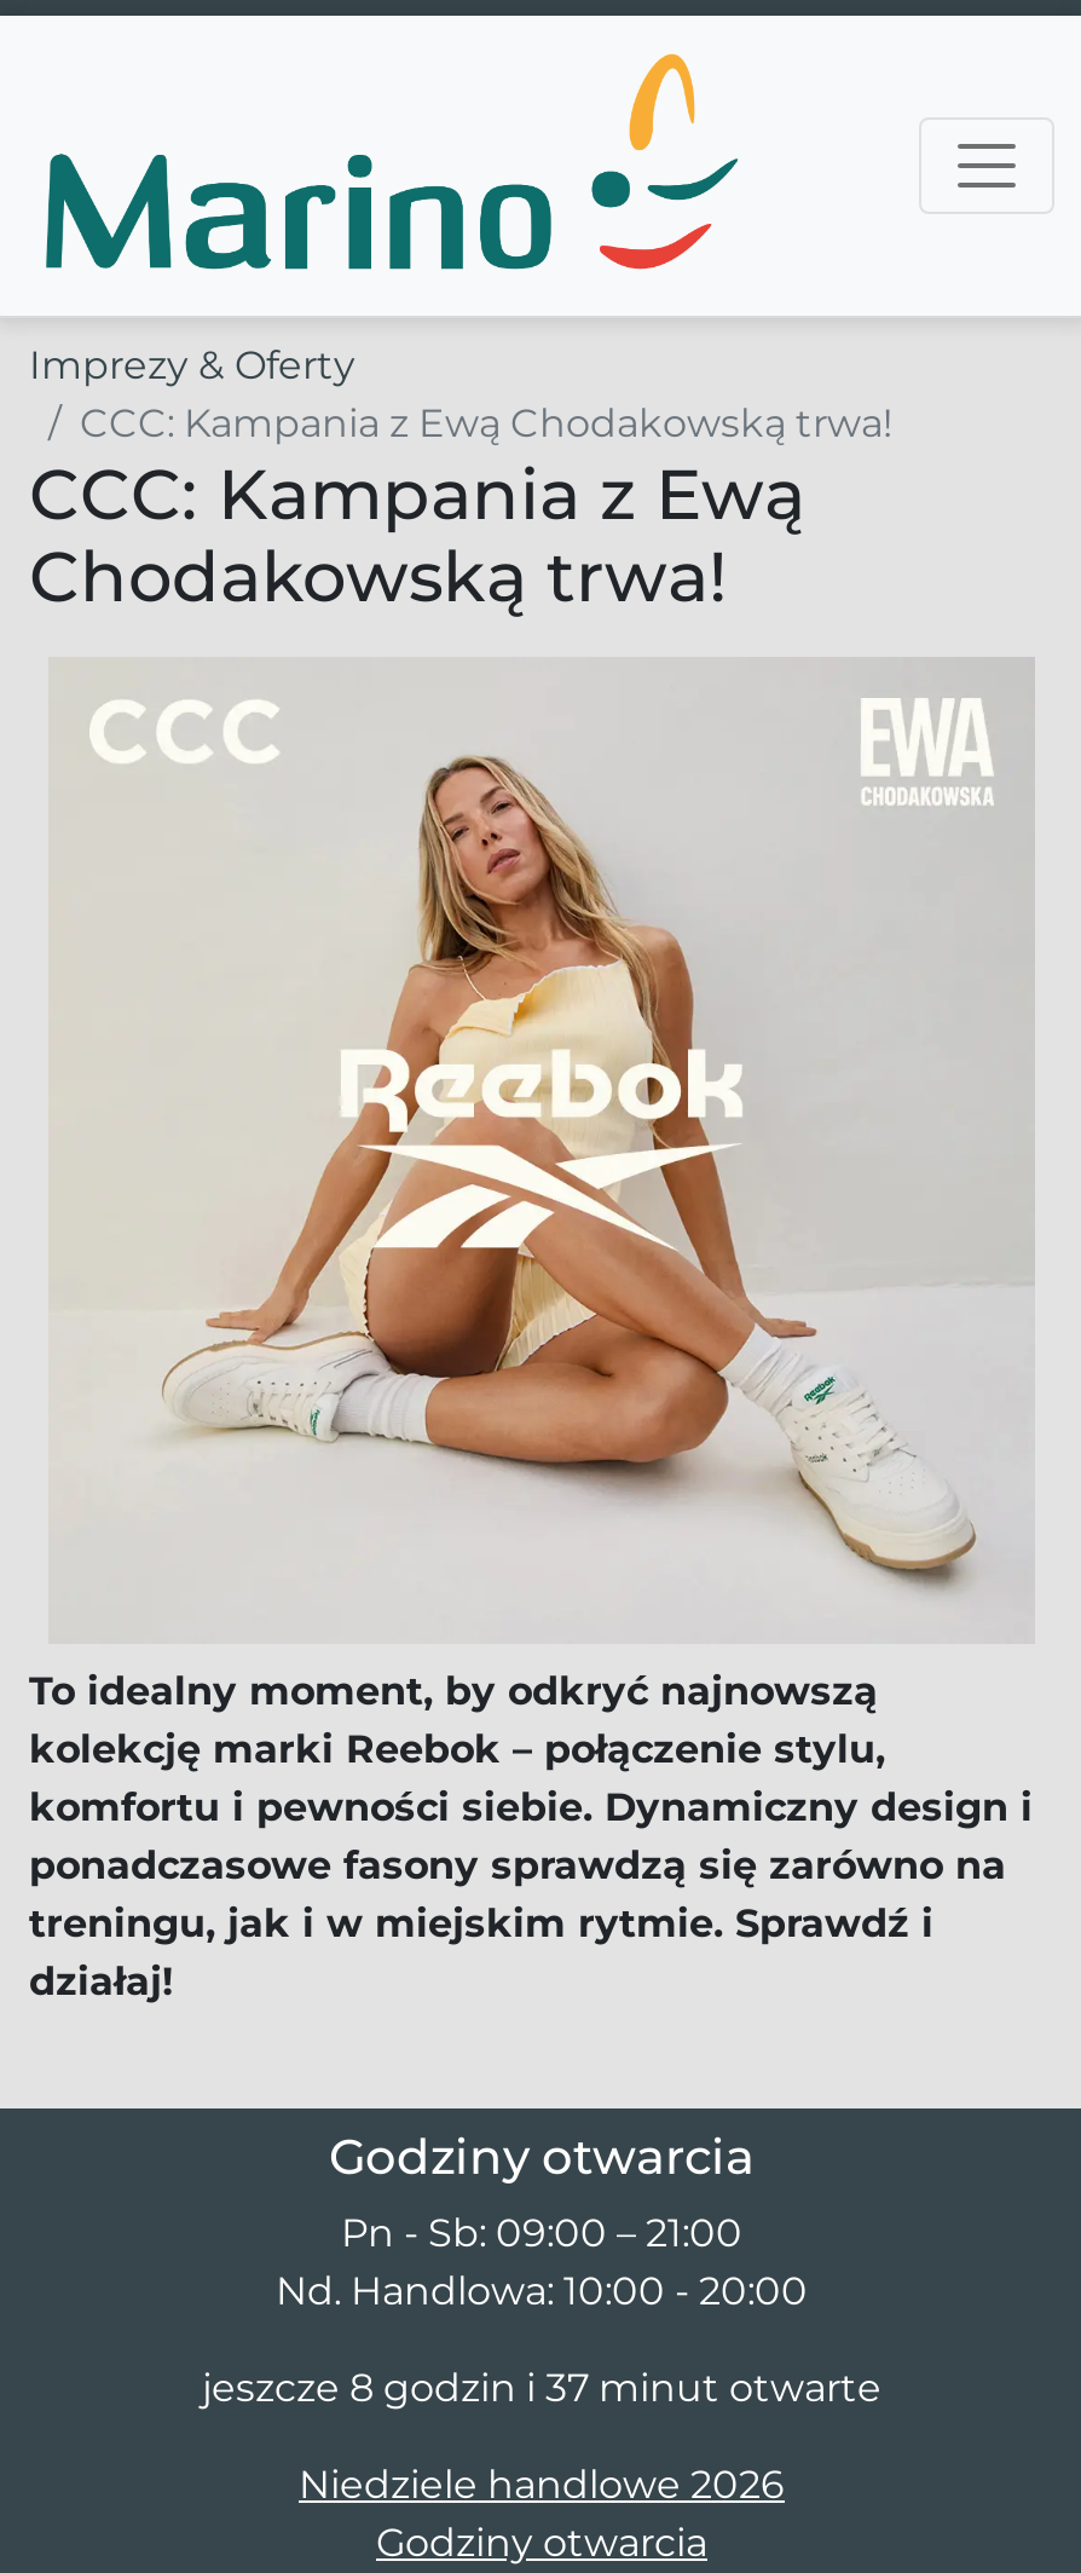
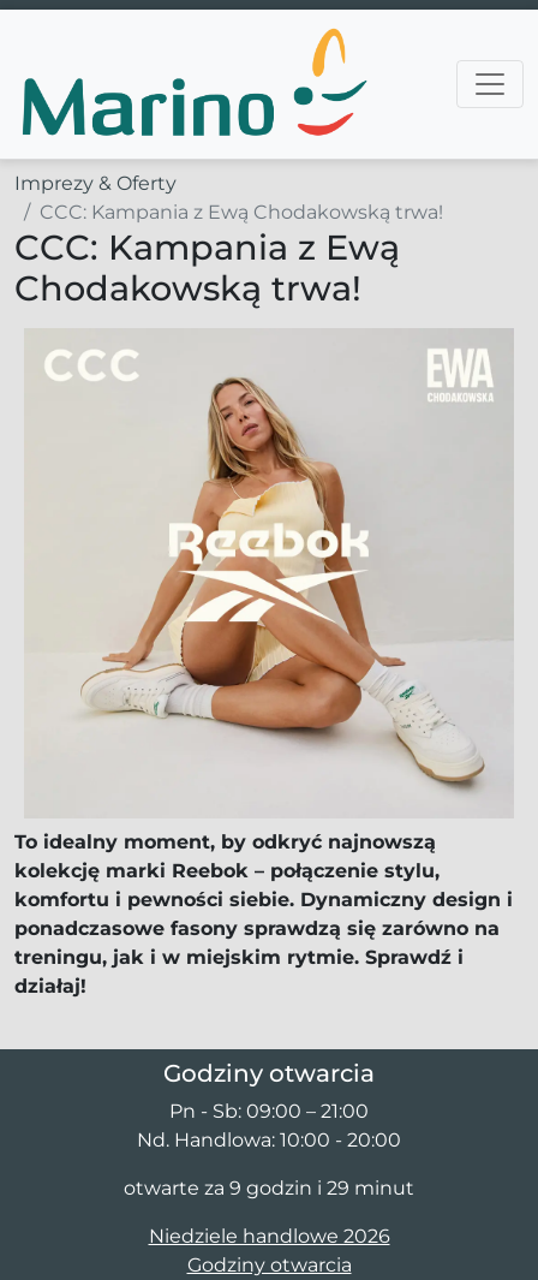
- jeszcze 8 godzin i 37 minut otwarte
+ otwarte za 9 godzin i 29 minut
